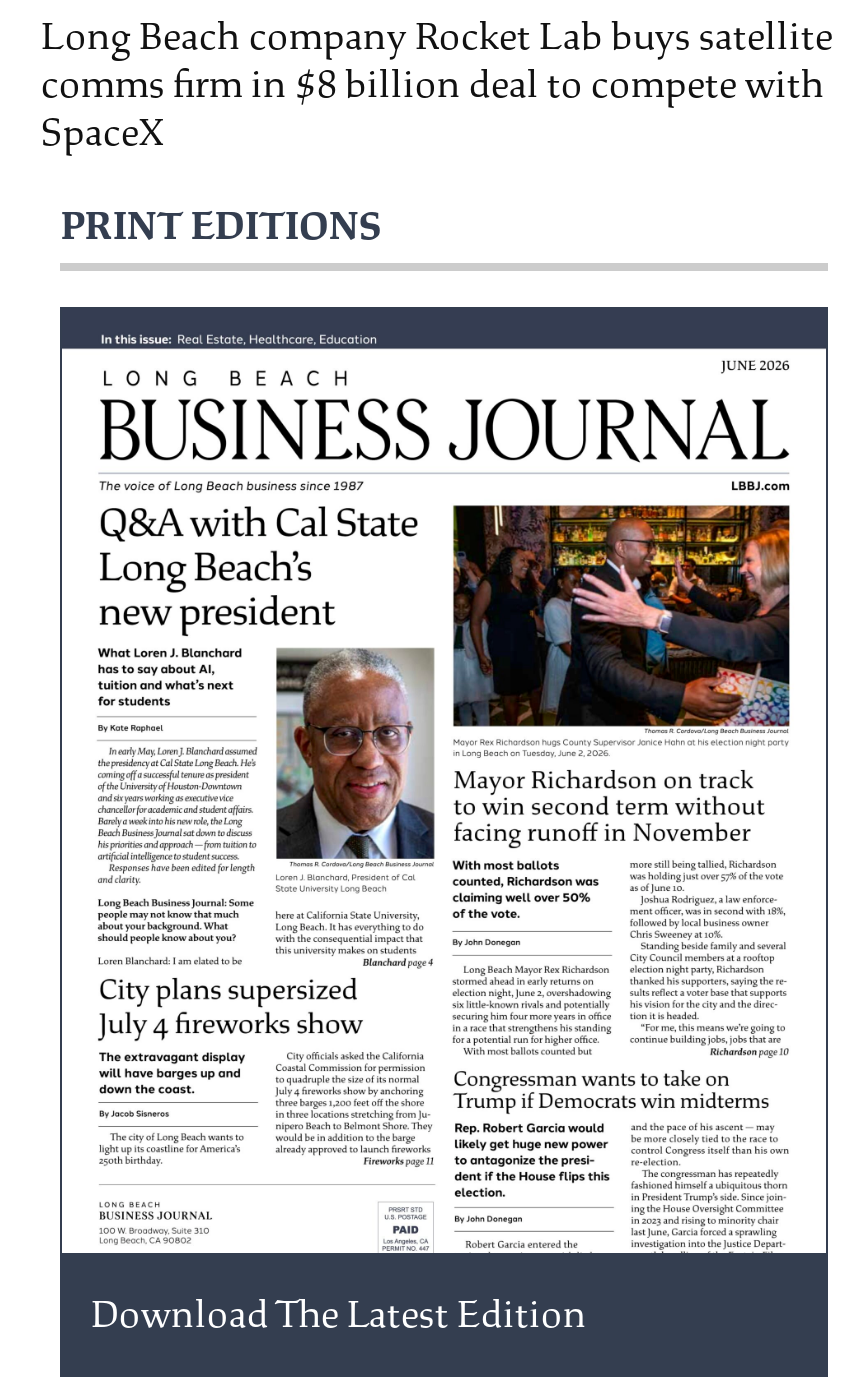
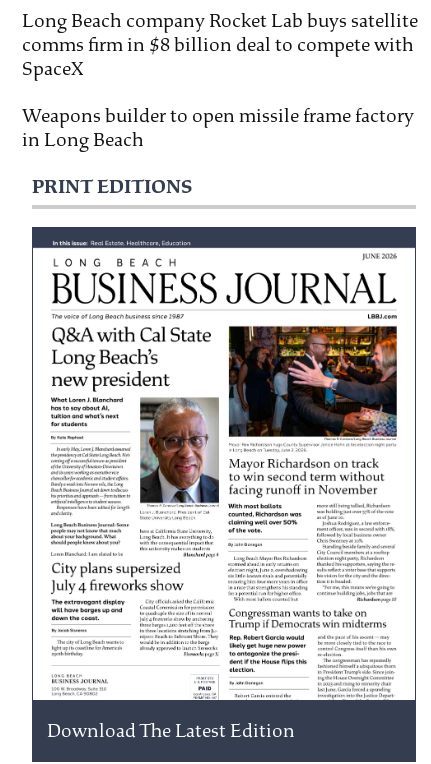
+ Weapons builder to open missile frame factory
+ in Long Beach
